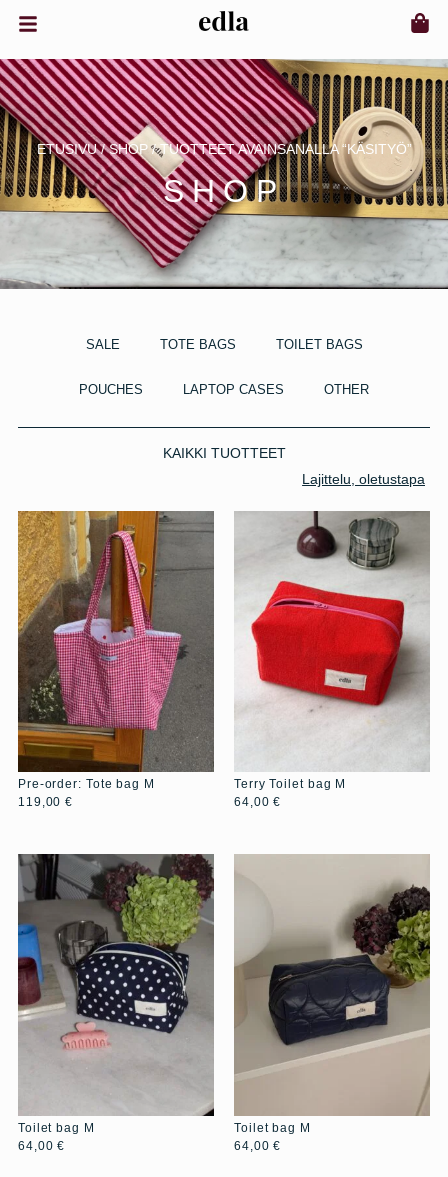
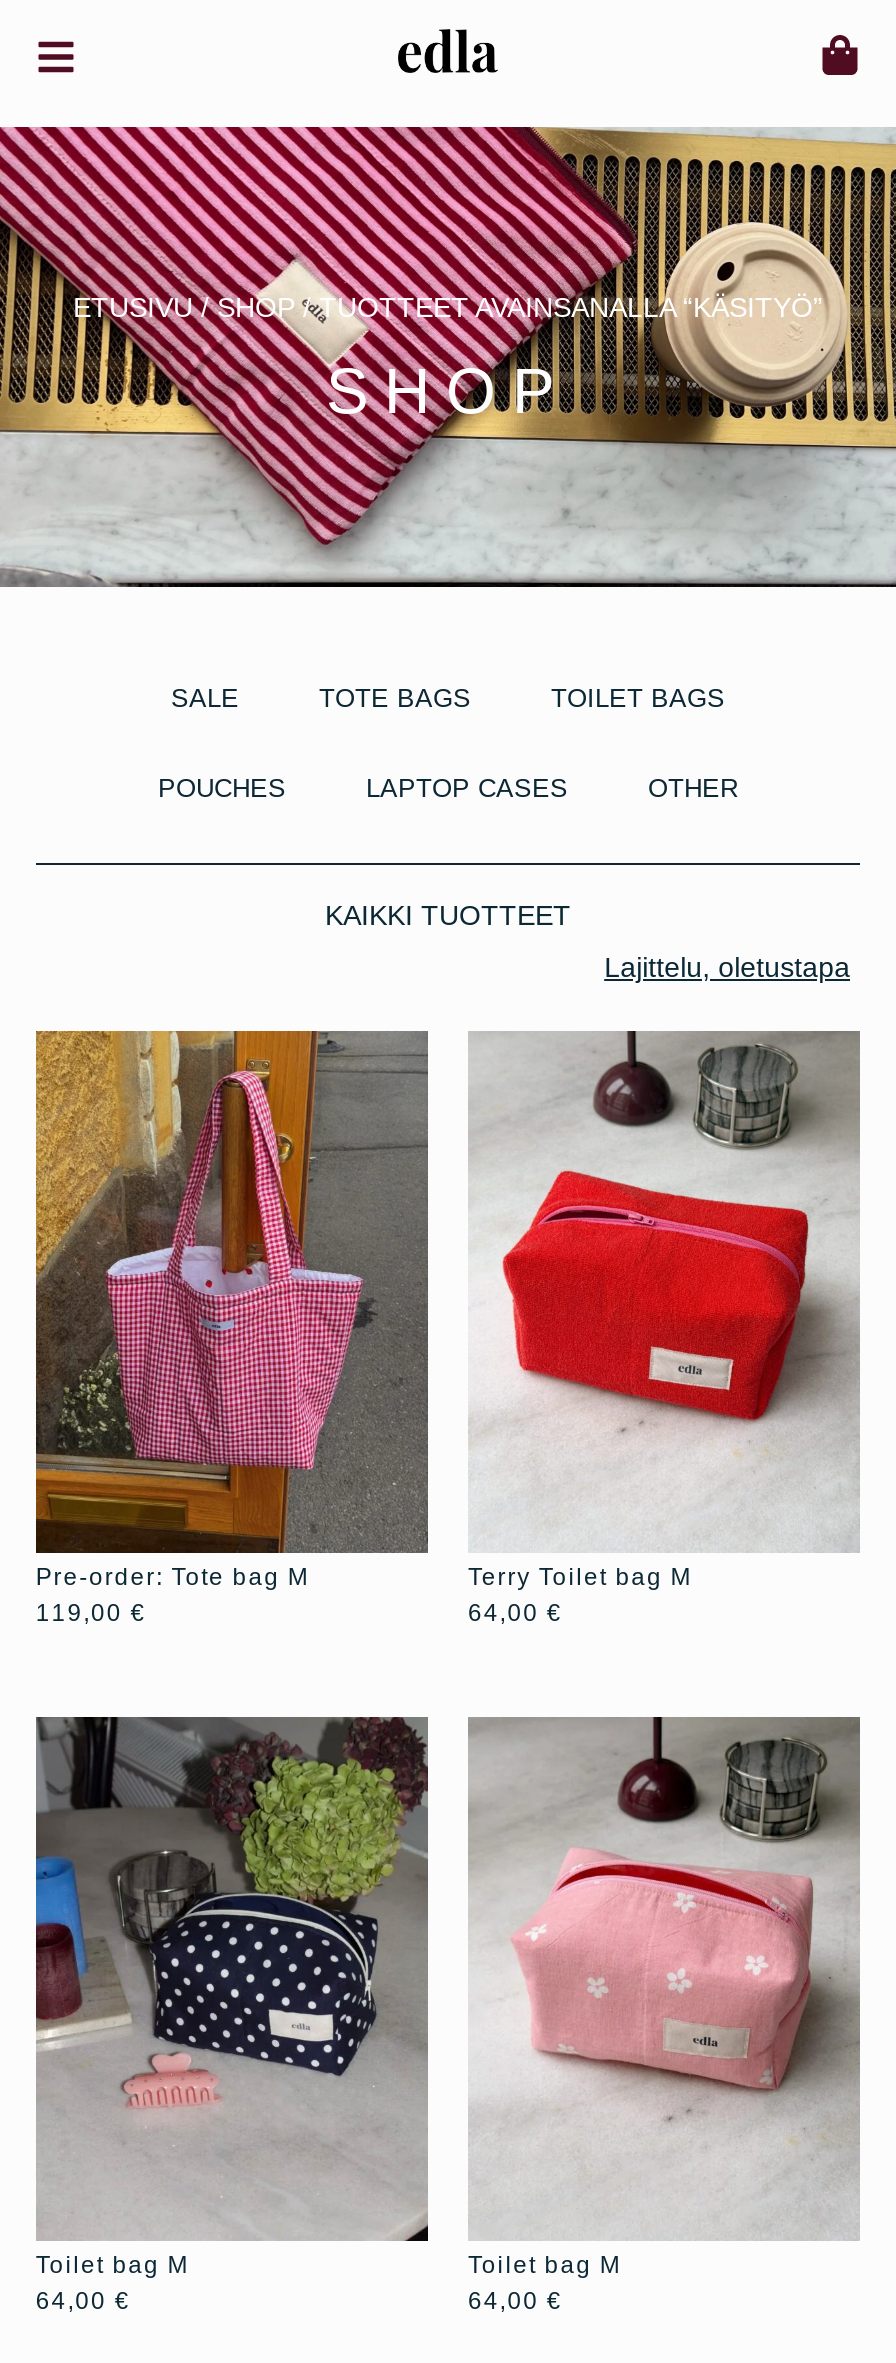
- [image]
+ [image]
